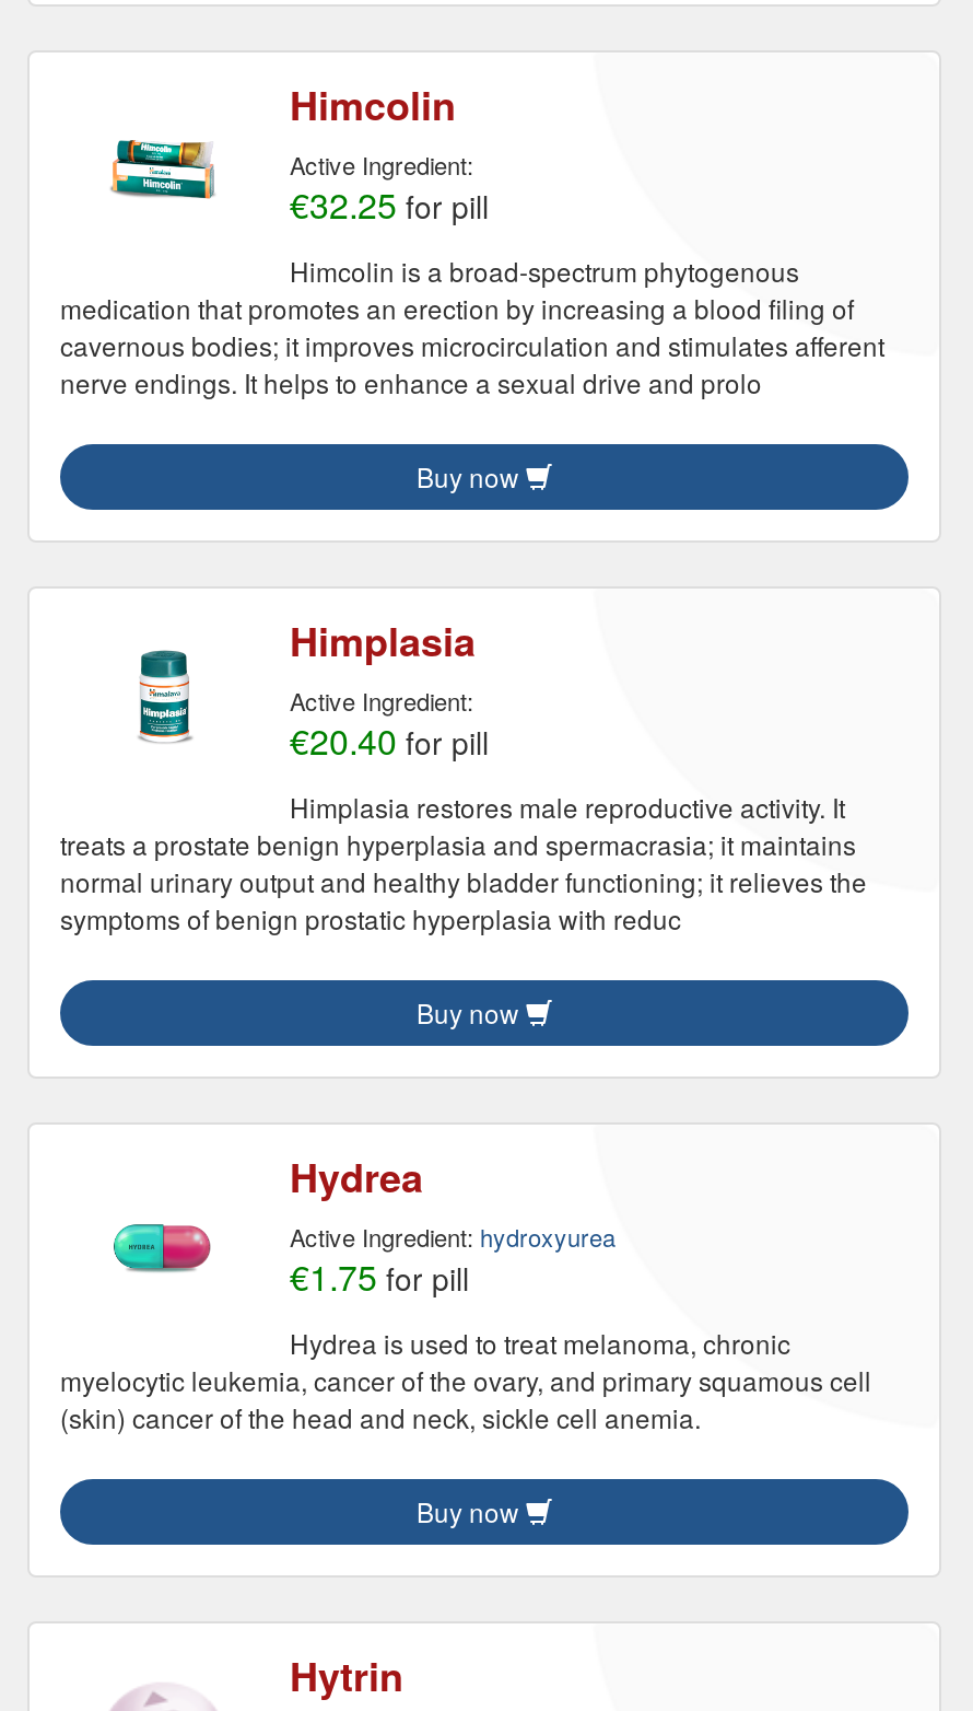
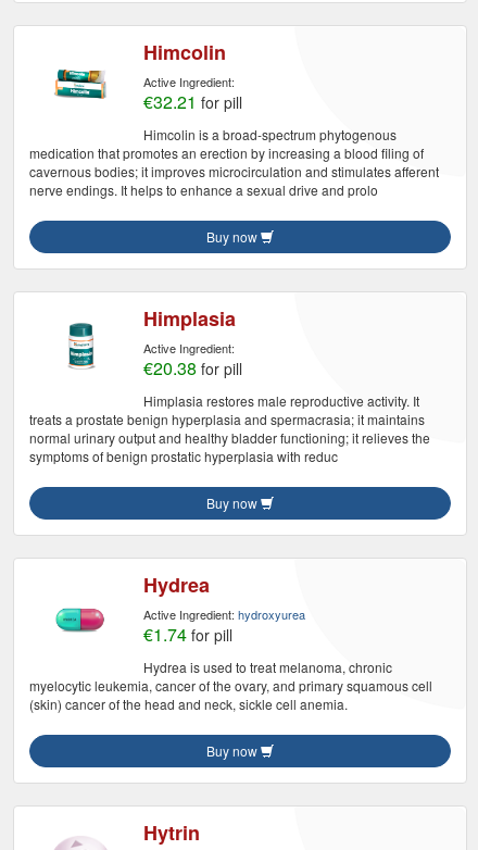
- €32.25 for pill
+ €32.21 for pill

- €20.40 for pill
+ €20.38 for pill

- €1.75for pill
+ €1.74for pill
